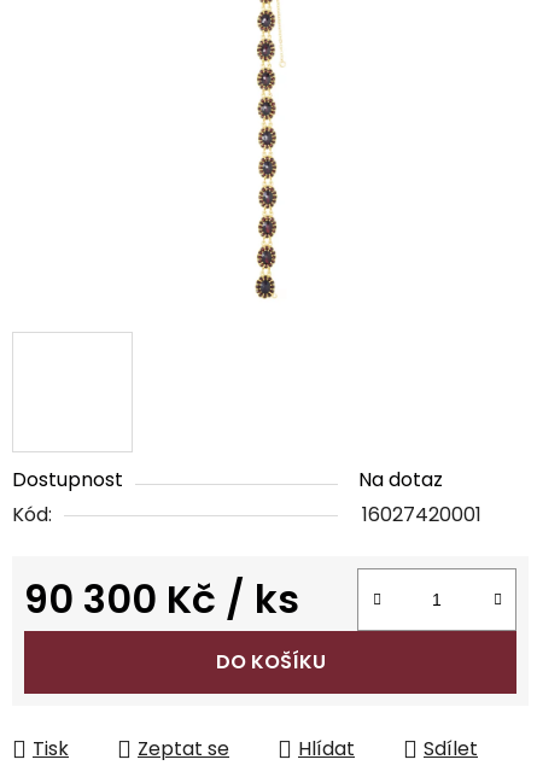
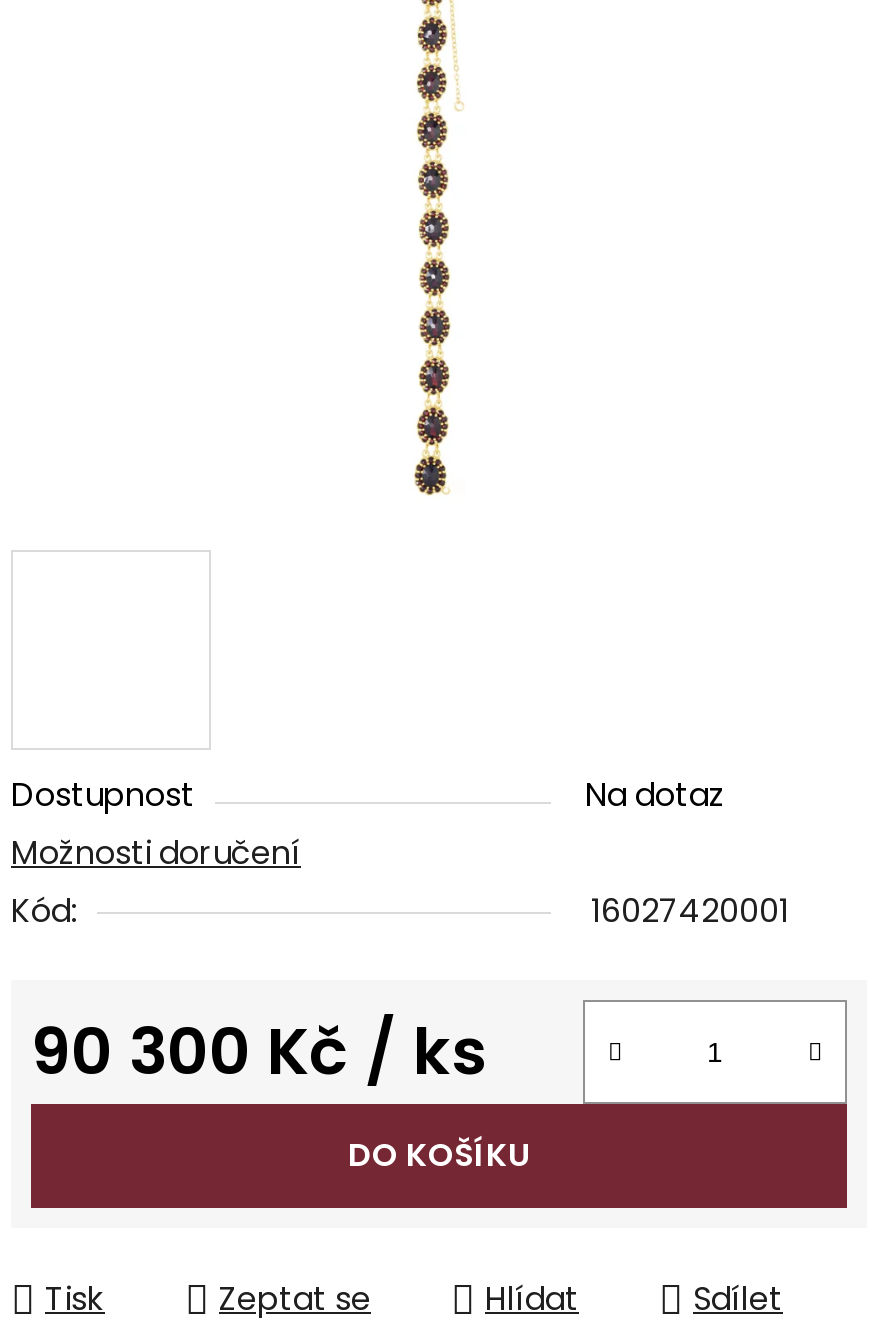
+ Možnosti doručení
